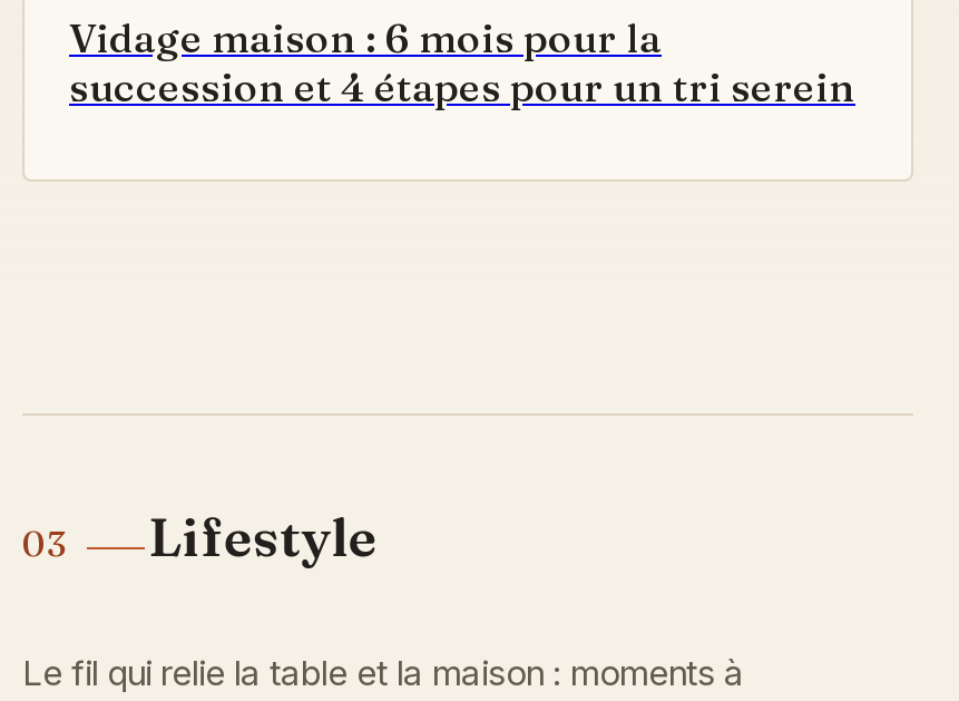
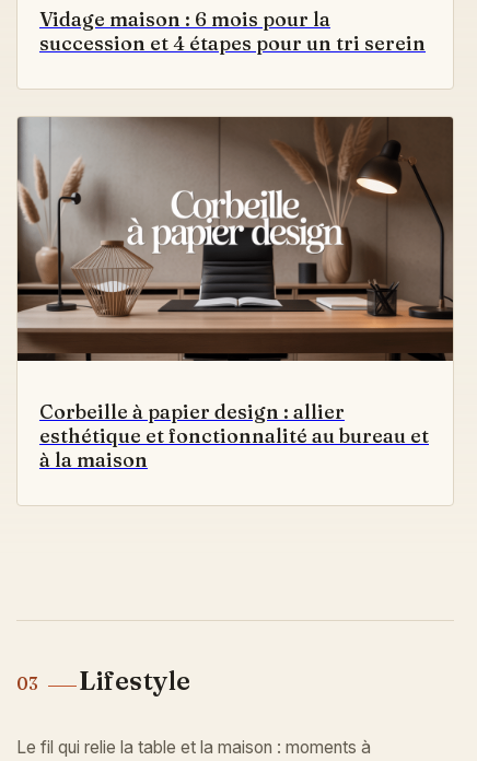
+ [image]
+ Corbeille à papier design : allier
+ esthétique et fonctionnalité au bureau et
+ à la maison
